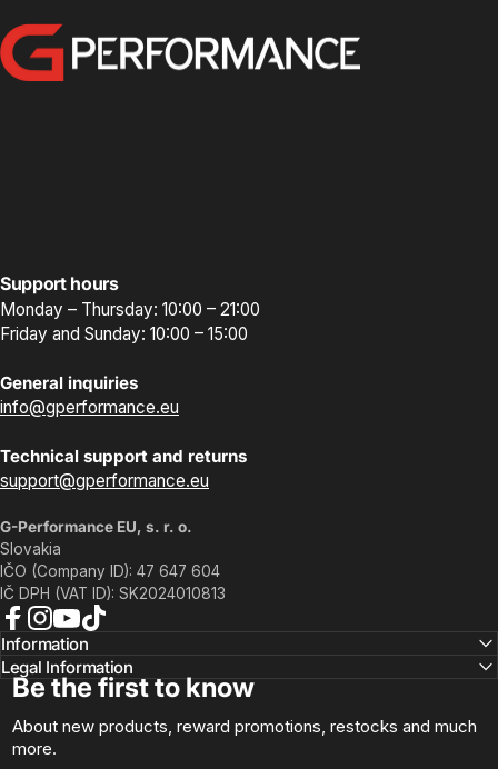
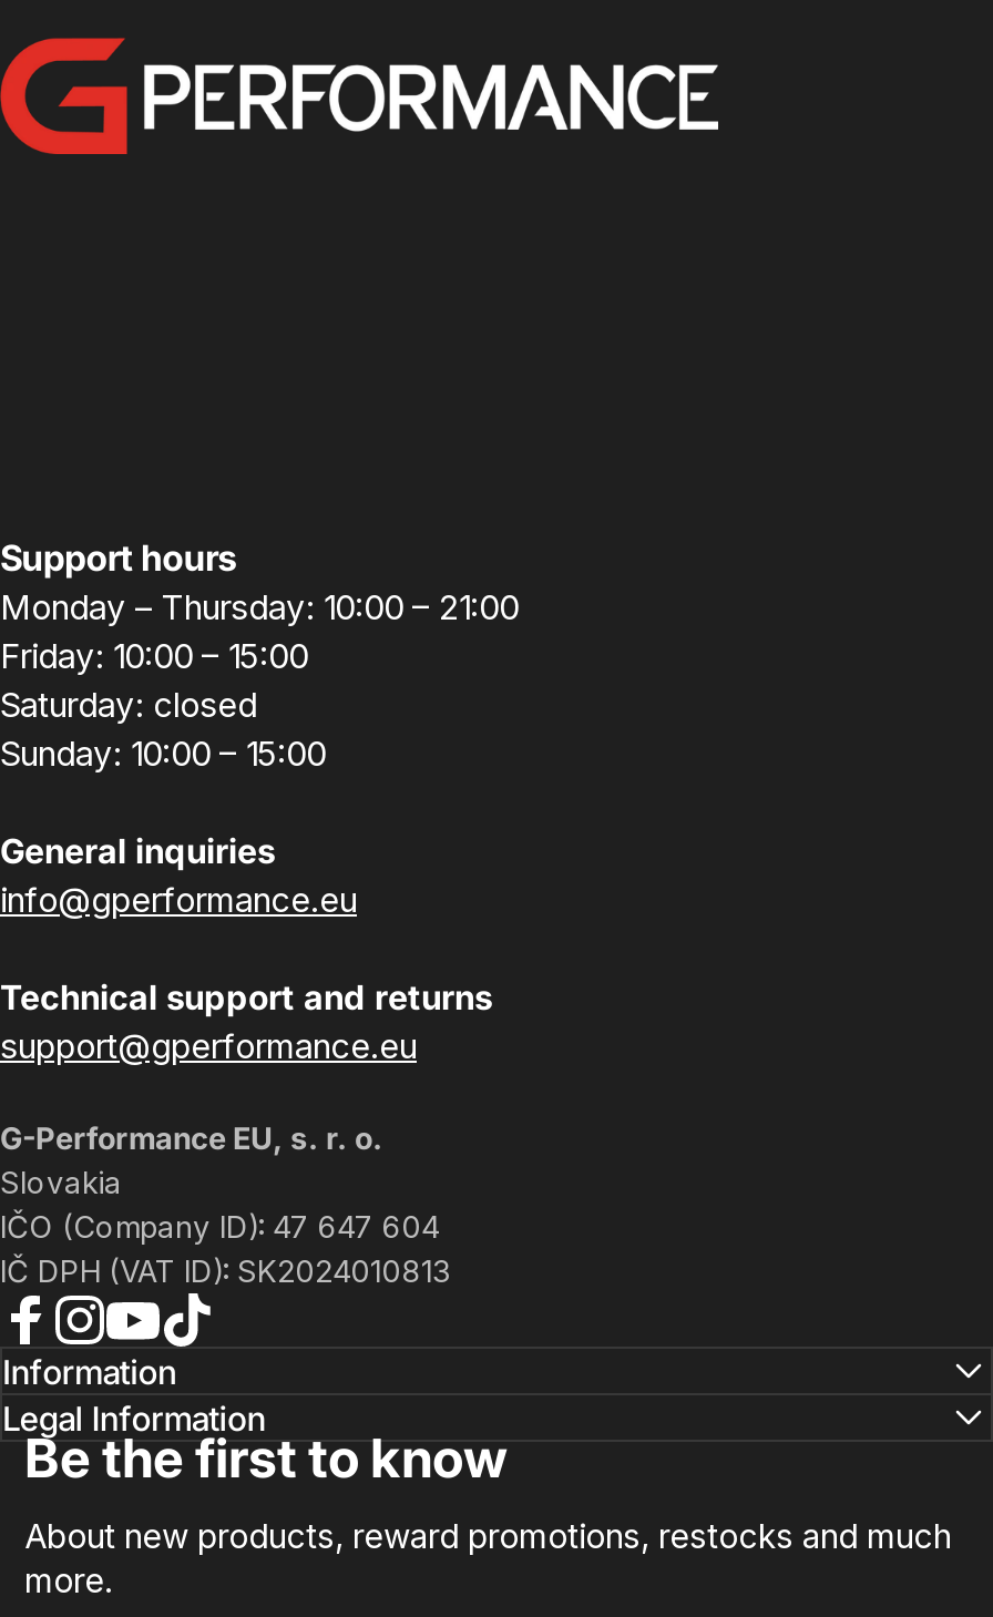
- Friday and Sunday: 10:00 – 15:00
+ Friday: 10:00 – 15:00
+ Saturday: closed
+ Sunday: 10:00 – 15:00
